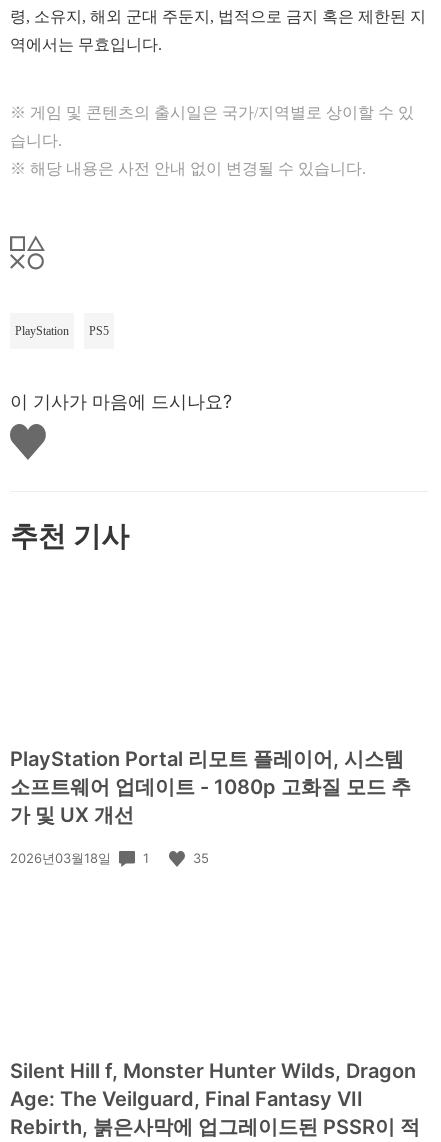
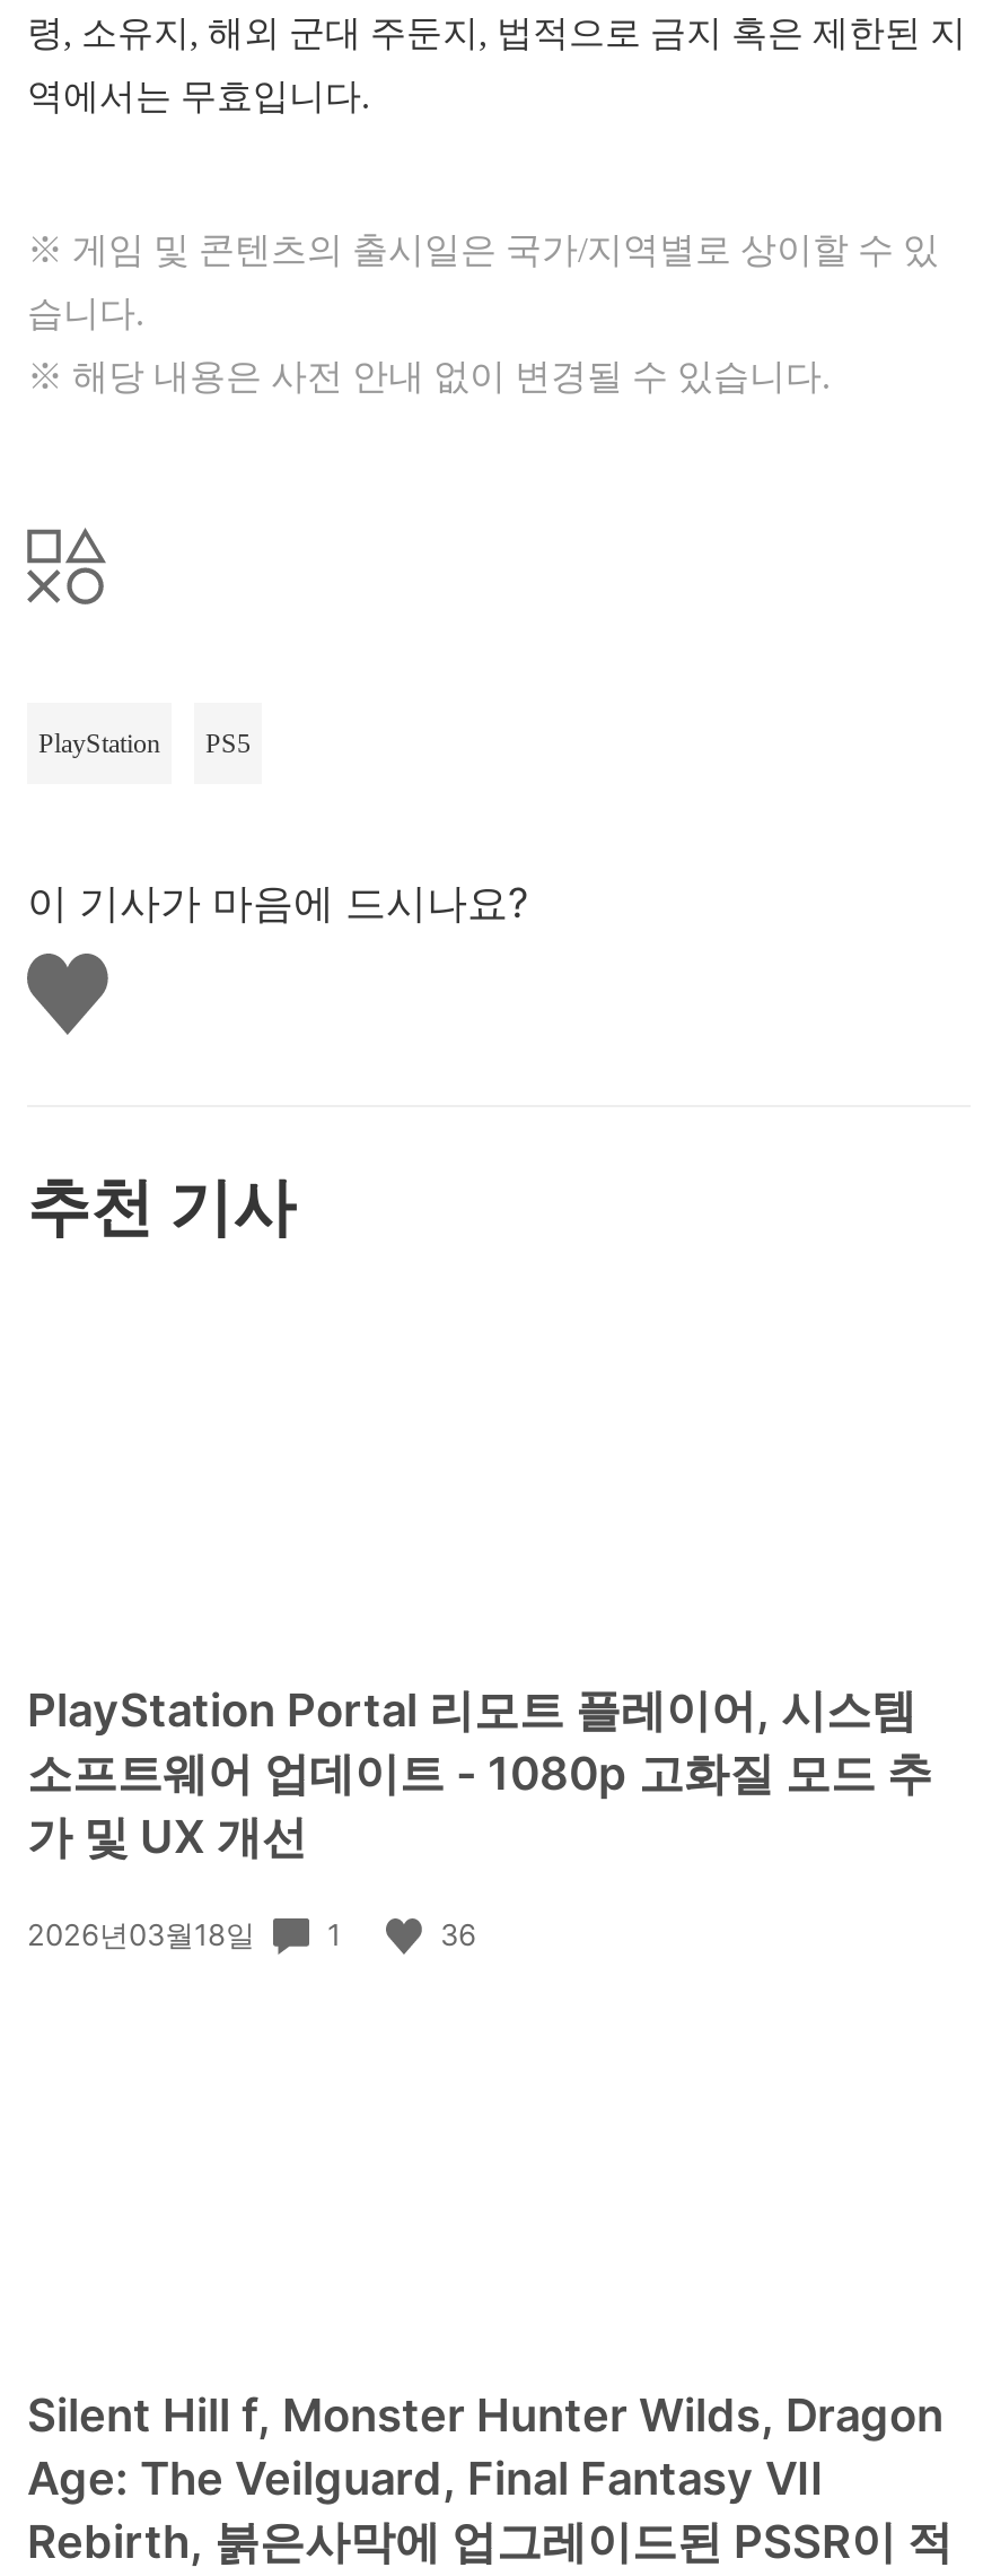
- 35
+ 36
